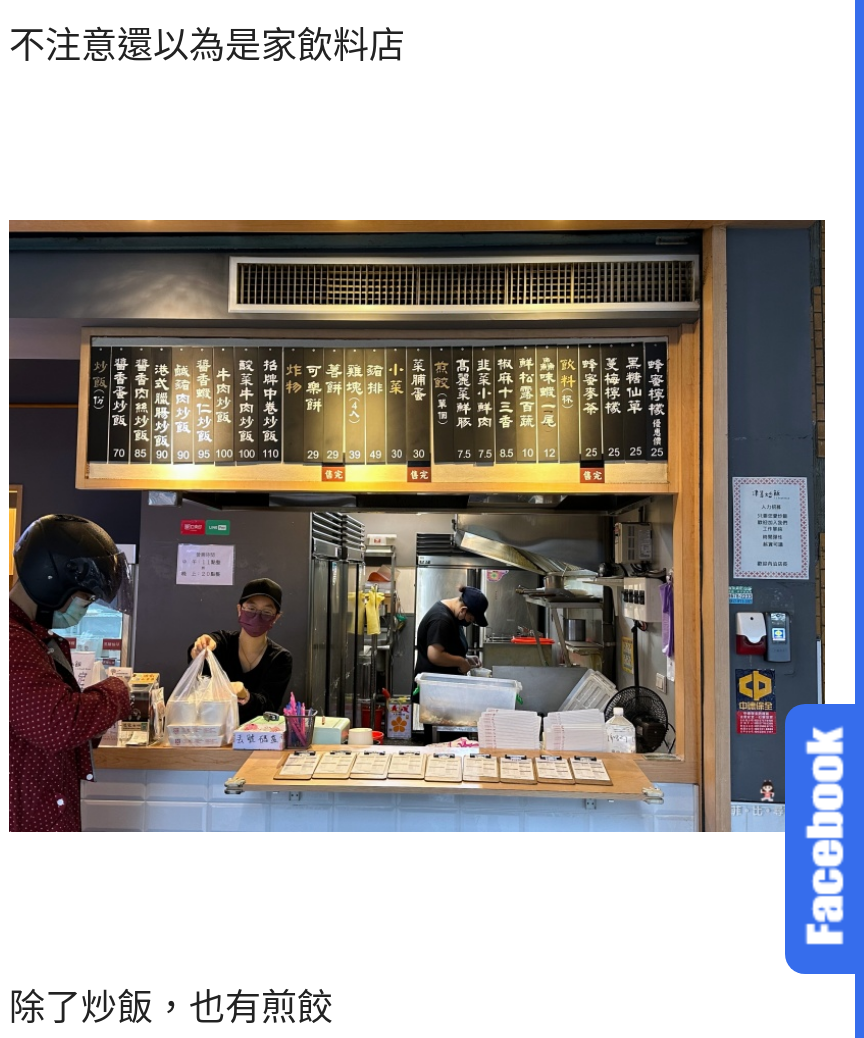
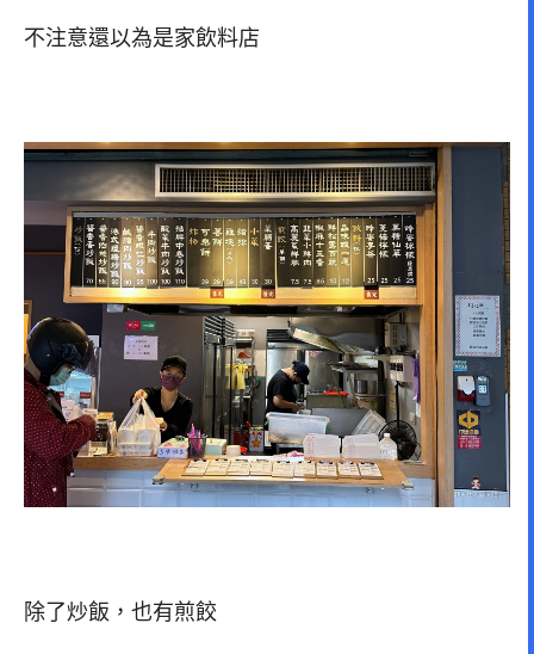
- [image]
+ [image]
